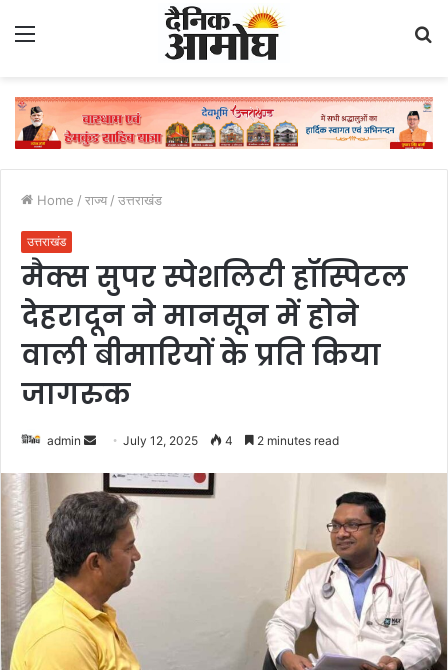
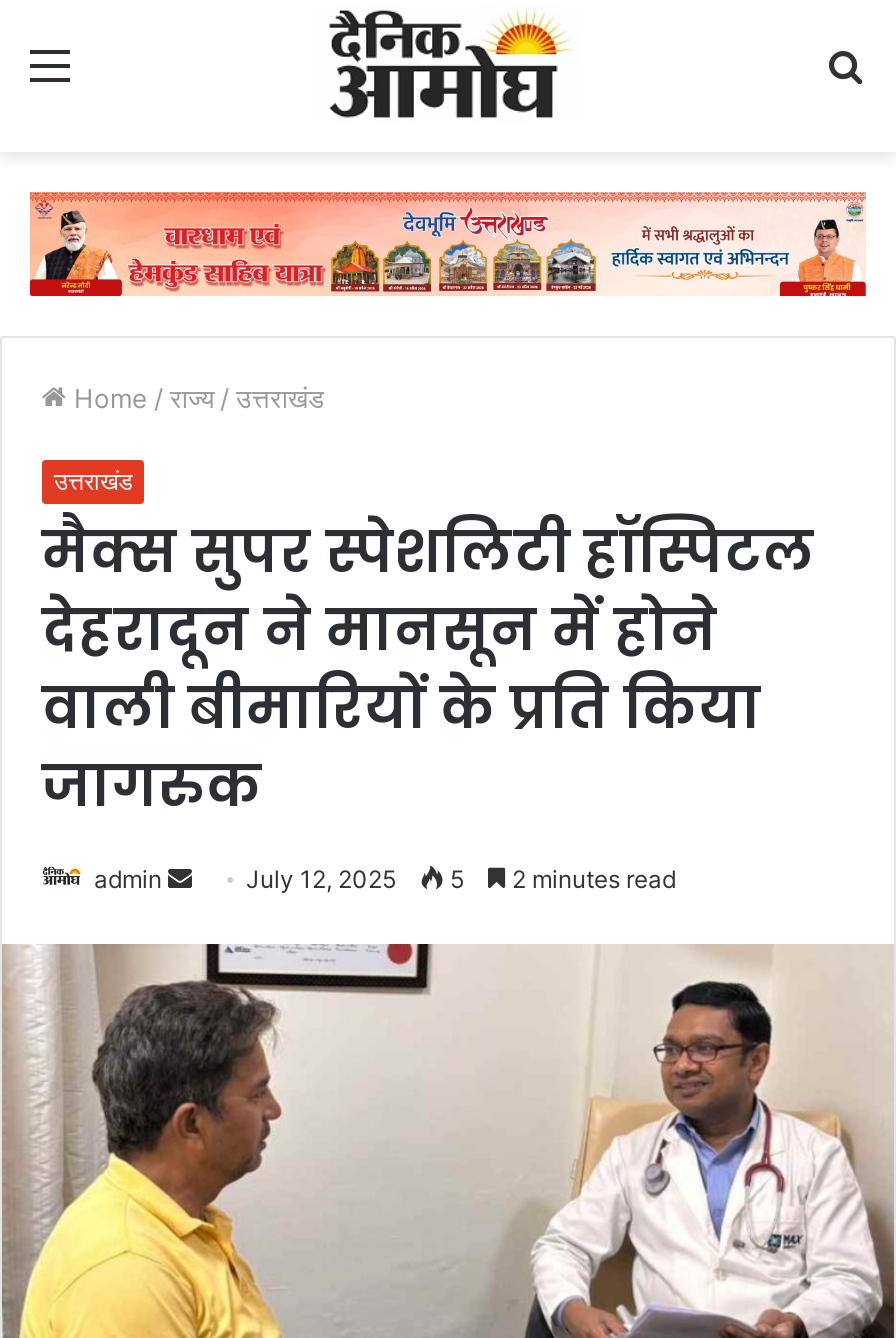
- 4
+ 5
